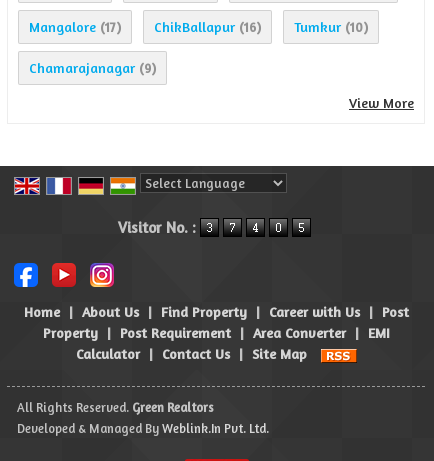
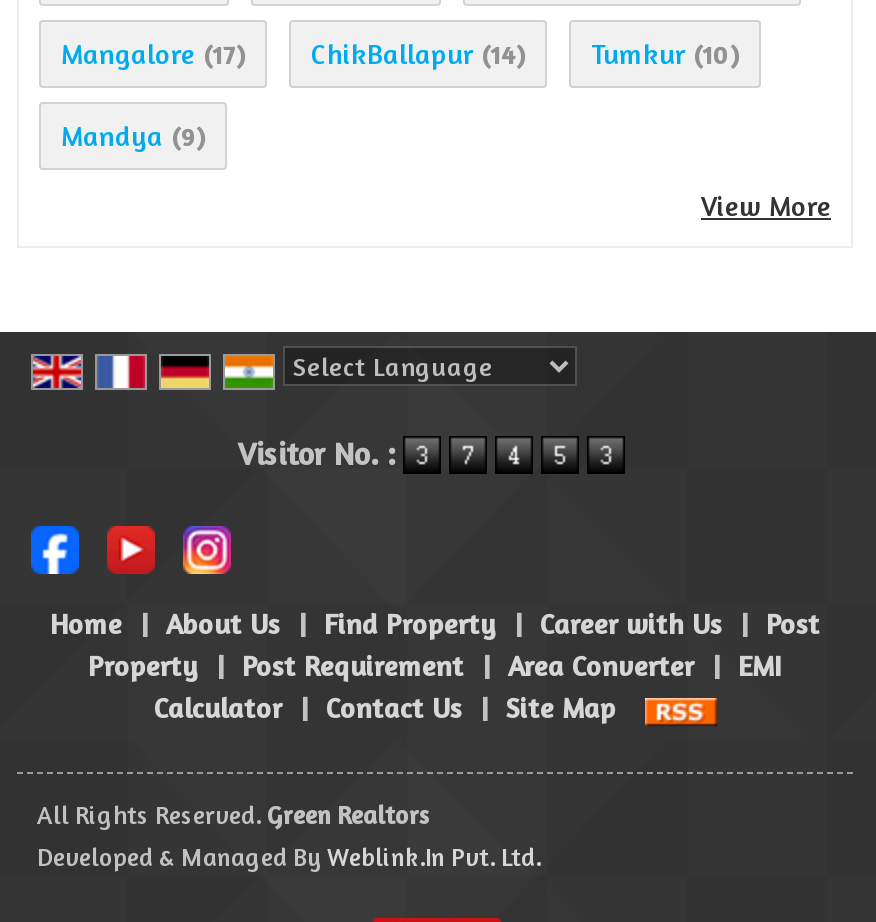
- ChikBallapur (16)
+ ChikBallapur (14)

- Chamarajanagar (9)
+ Mandya (9)
